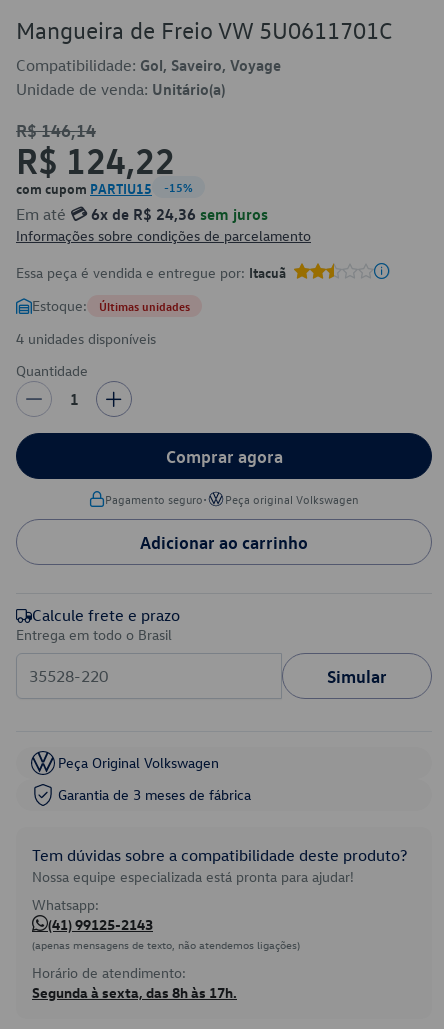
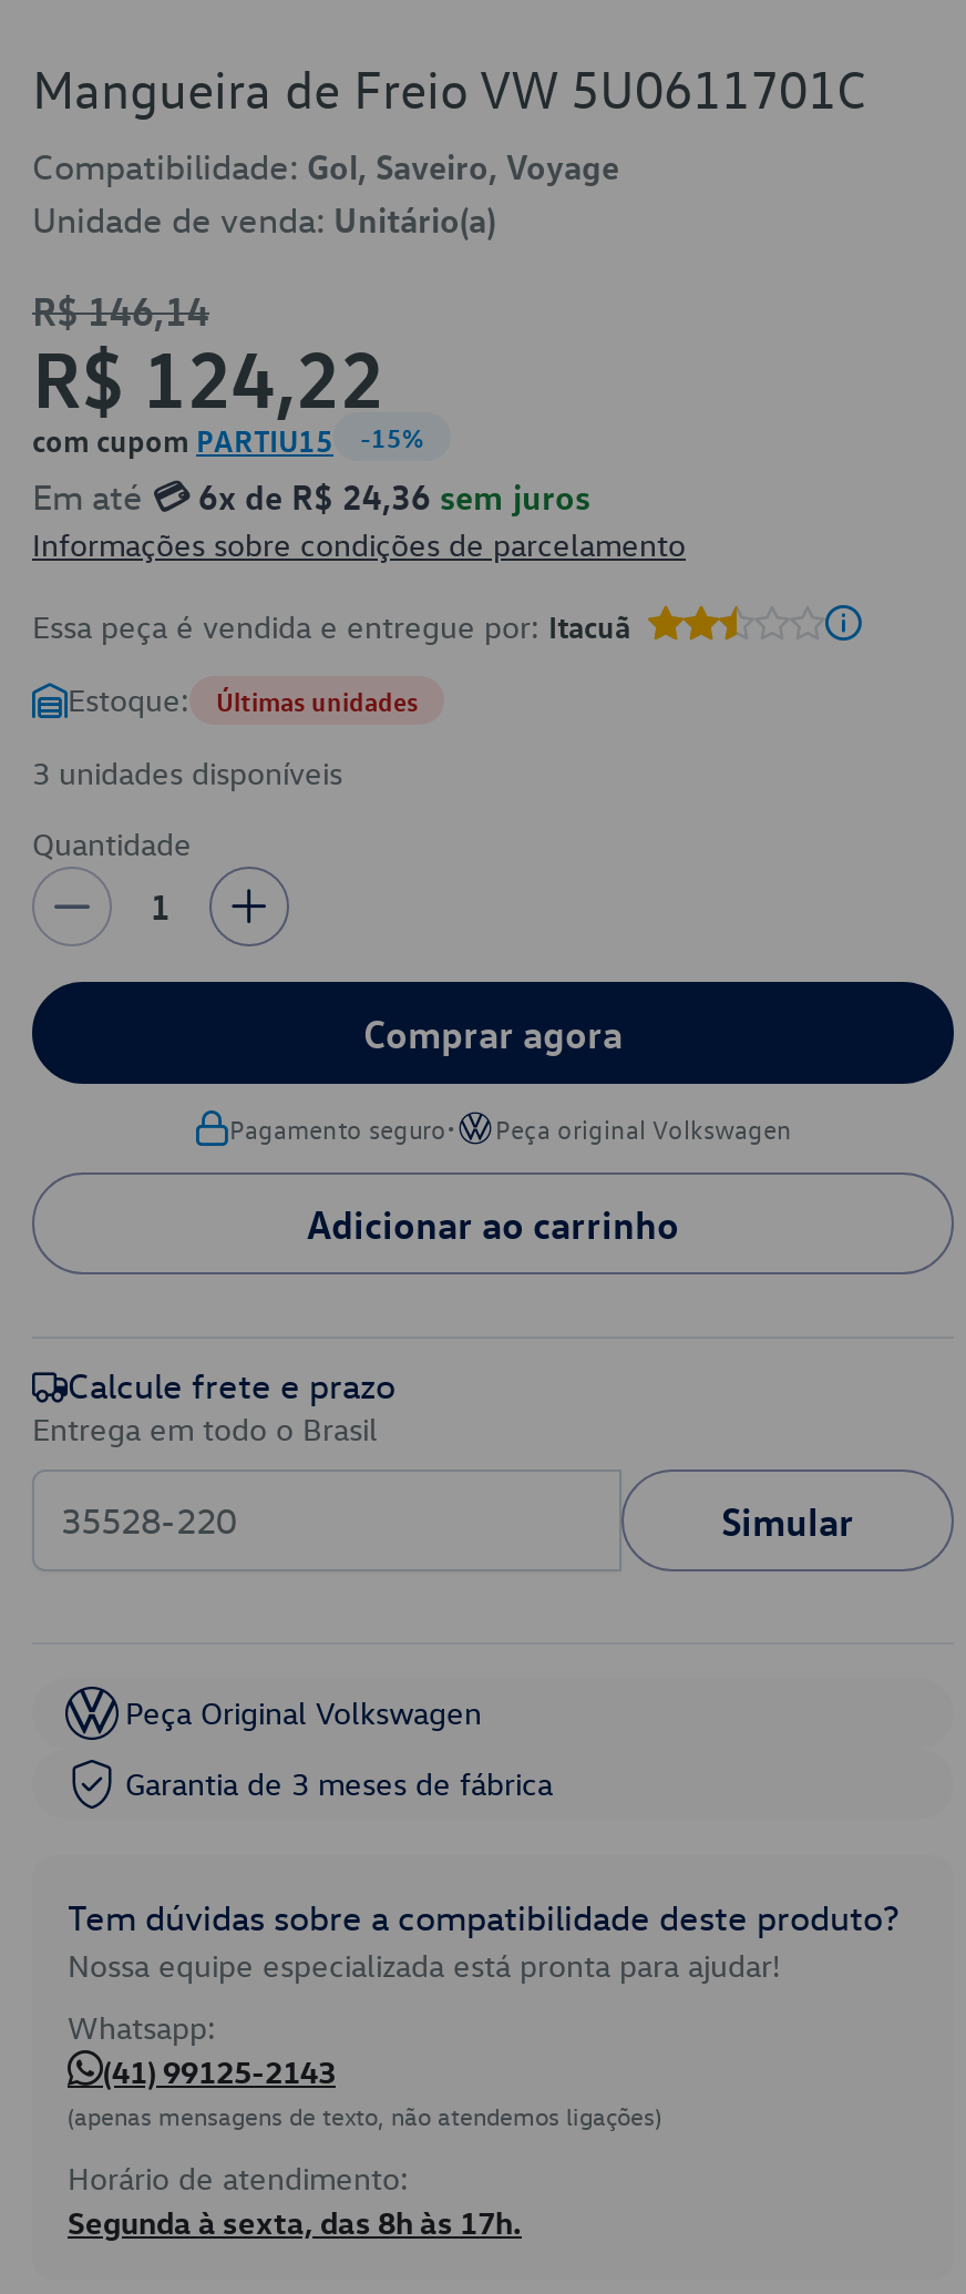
- 4 unidades disponíveis
+ 3 unidades disponíveis
